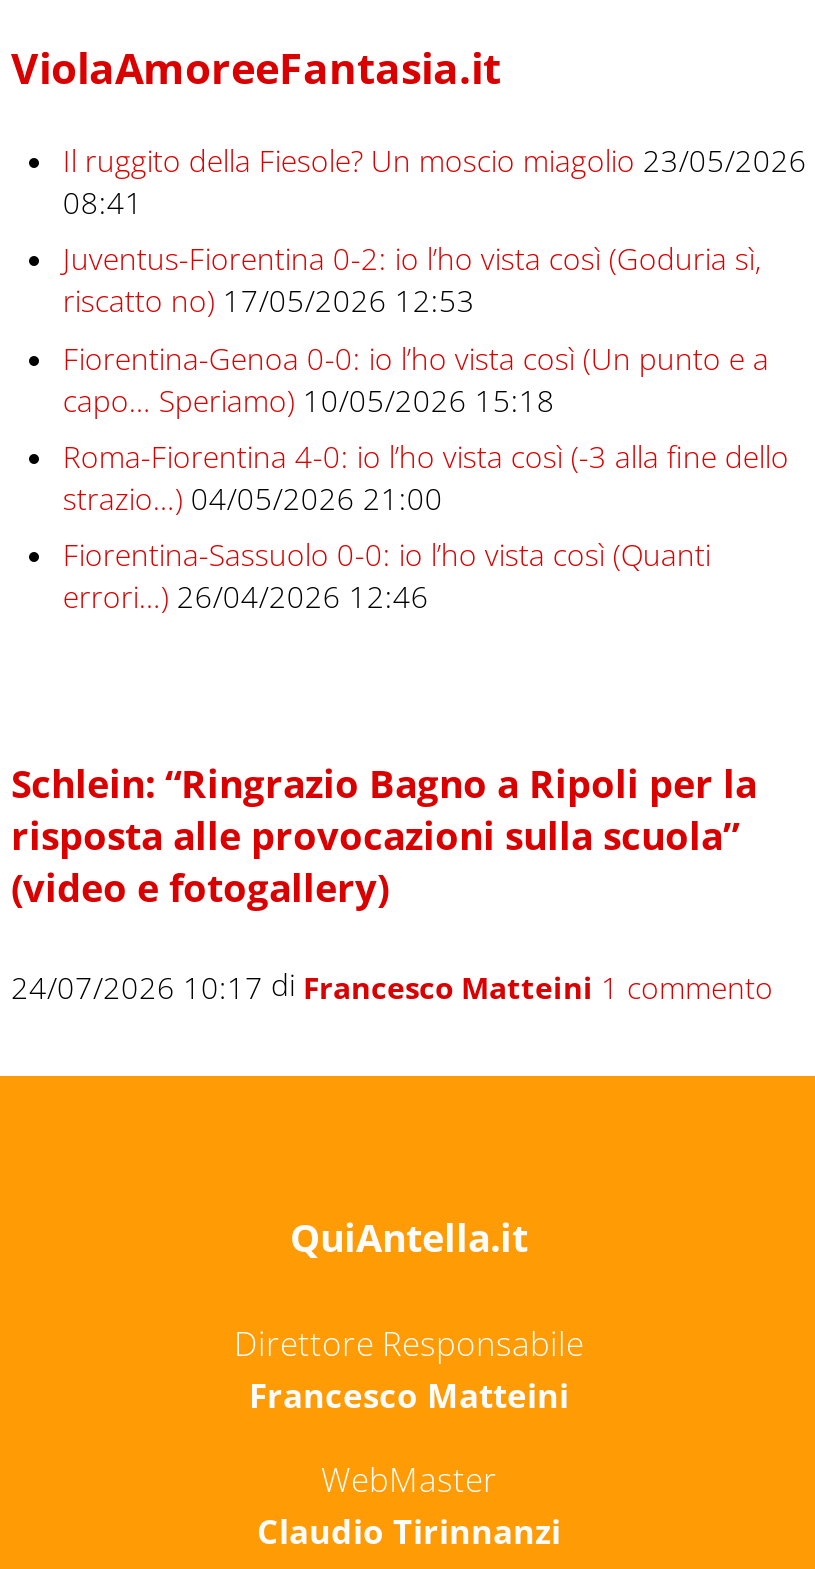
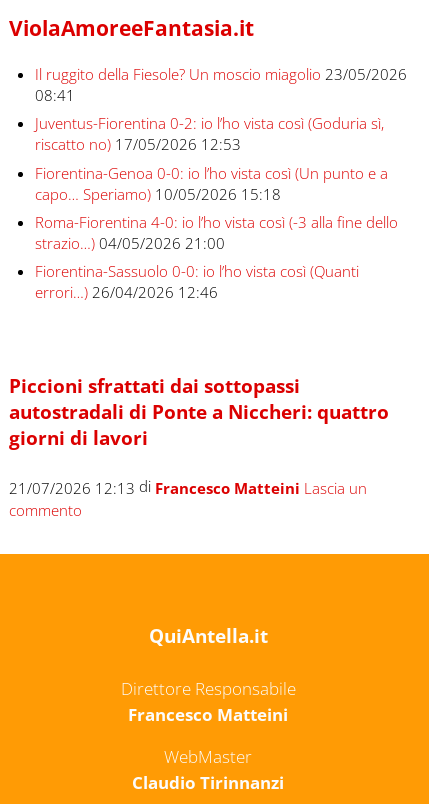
- Schlein: “Ringrazio Bagno a Ripoli per la
- risposta alle provocazioni sulla scuola”
- (video e fotogallery)
+ Piccioni sfrattati dai sottopassi
+ autostradali di Ponte a Niccheri: quattro
+ giorni di lavori

- 24/07/2026 10:17 di Francesco Matteini 1 commento
+ 21/07/2026 12:13 di Francesco Matteini Lascia un
+ commento
